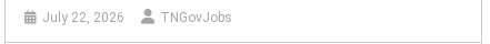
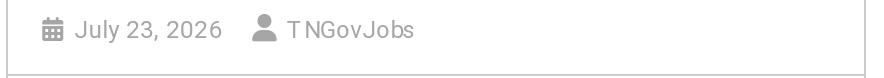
- July 22, 2026
+ July 23, 2026
